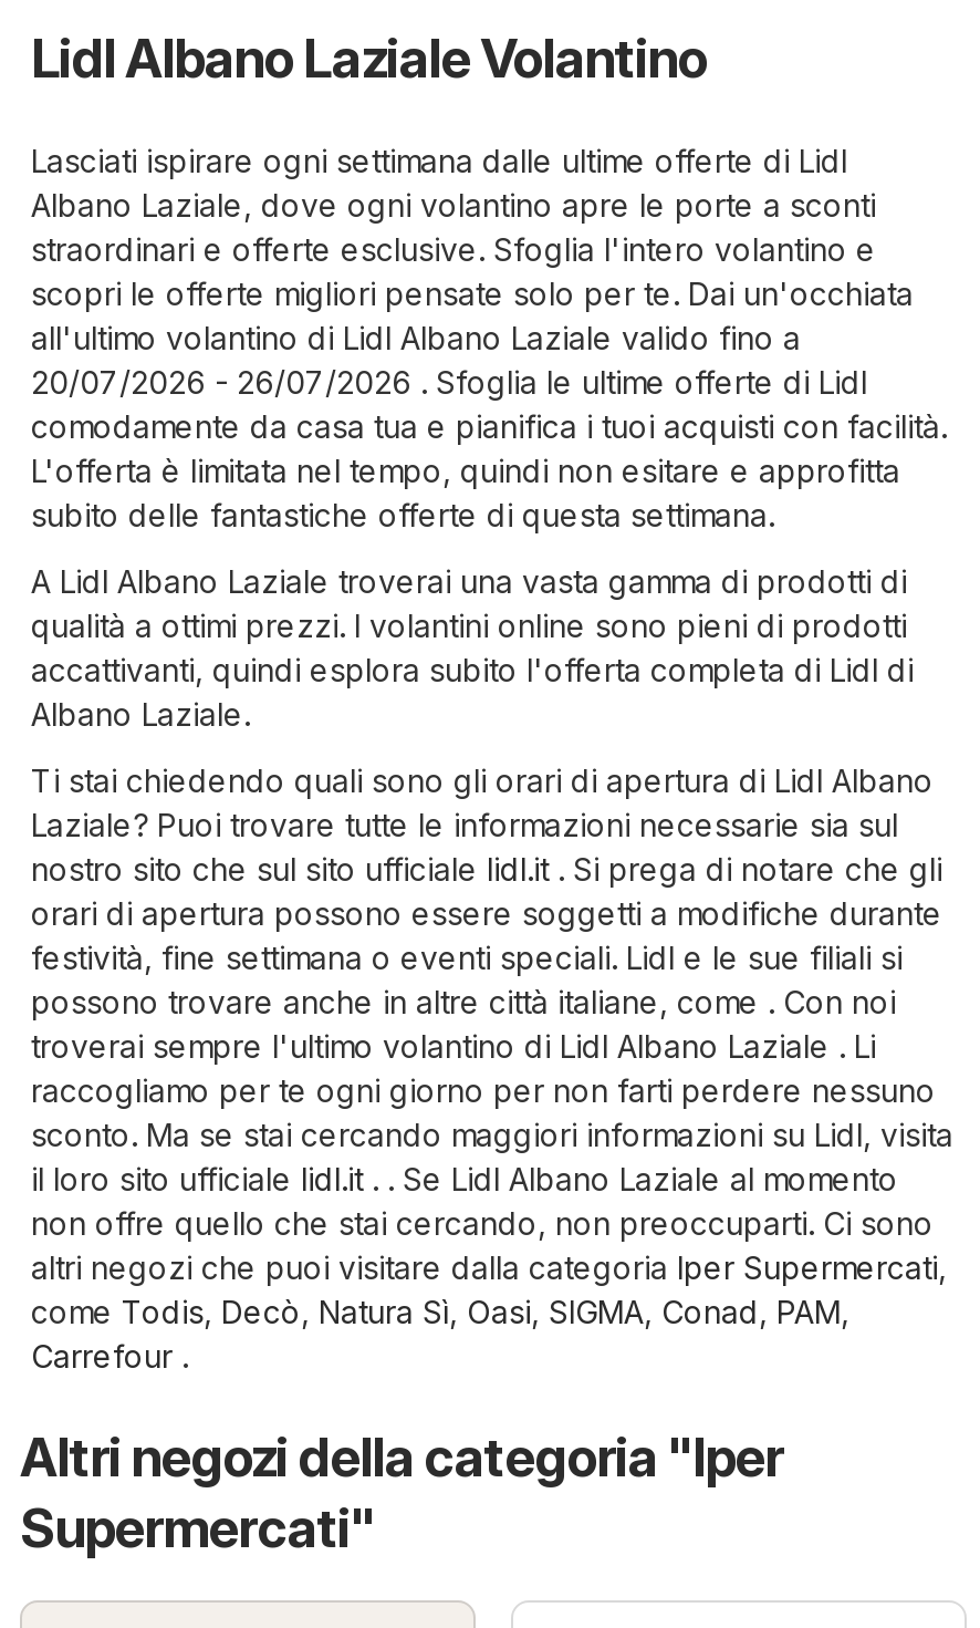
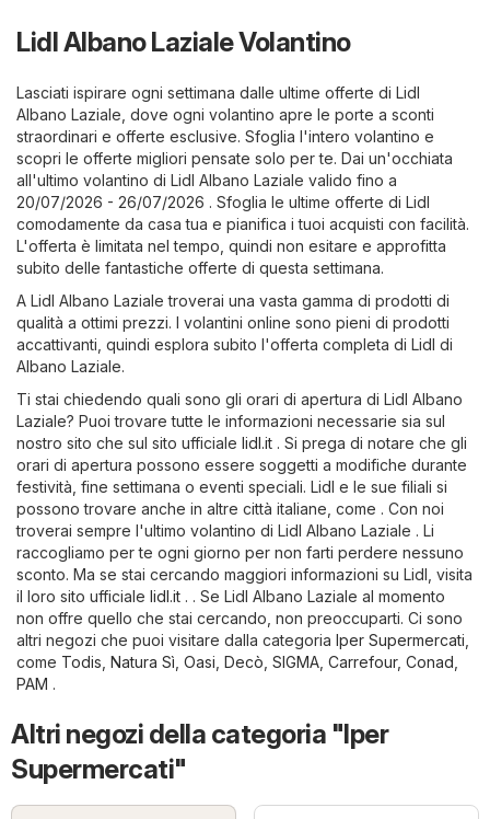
- come Todis, Decò, Natura Sì, Oasi, SIGMA, Conad, PAM,
- Carrefour.
+ come Todis, Natura Sì, Oasi, Decò, SIGMA, Carrefour, Conad,
+ PAM.
